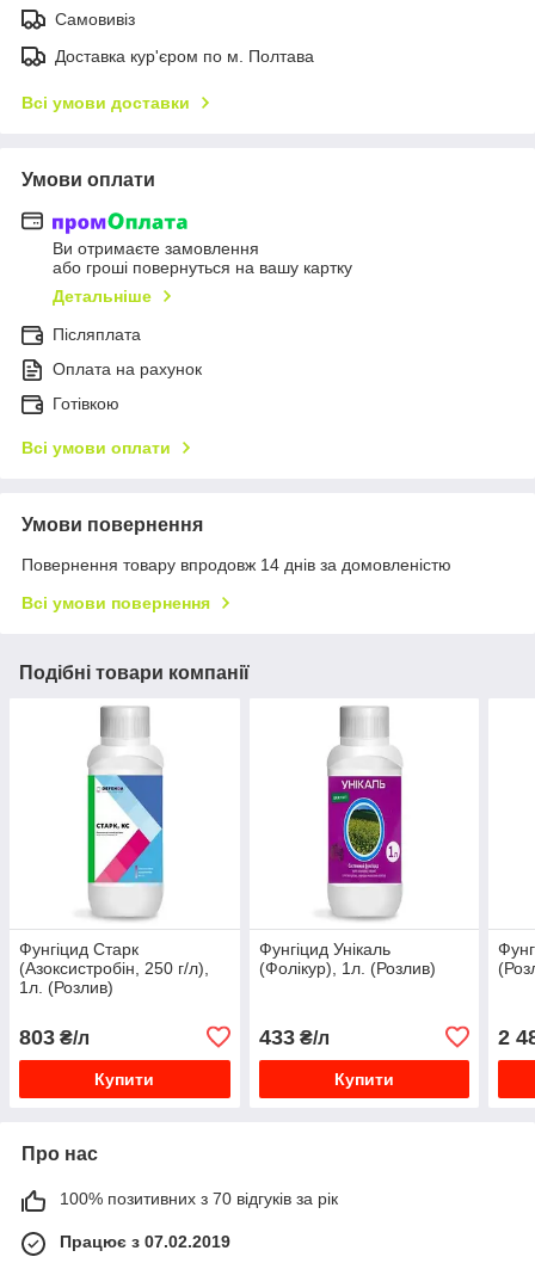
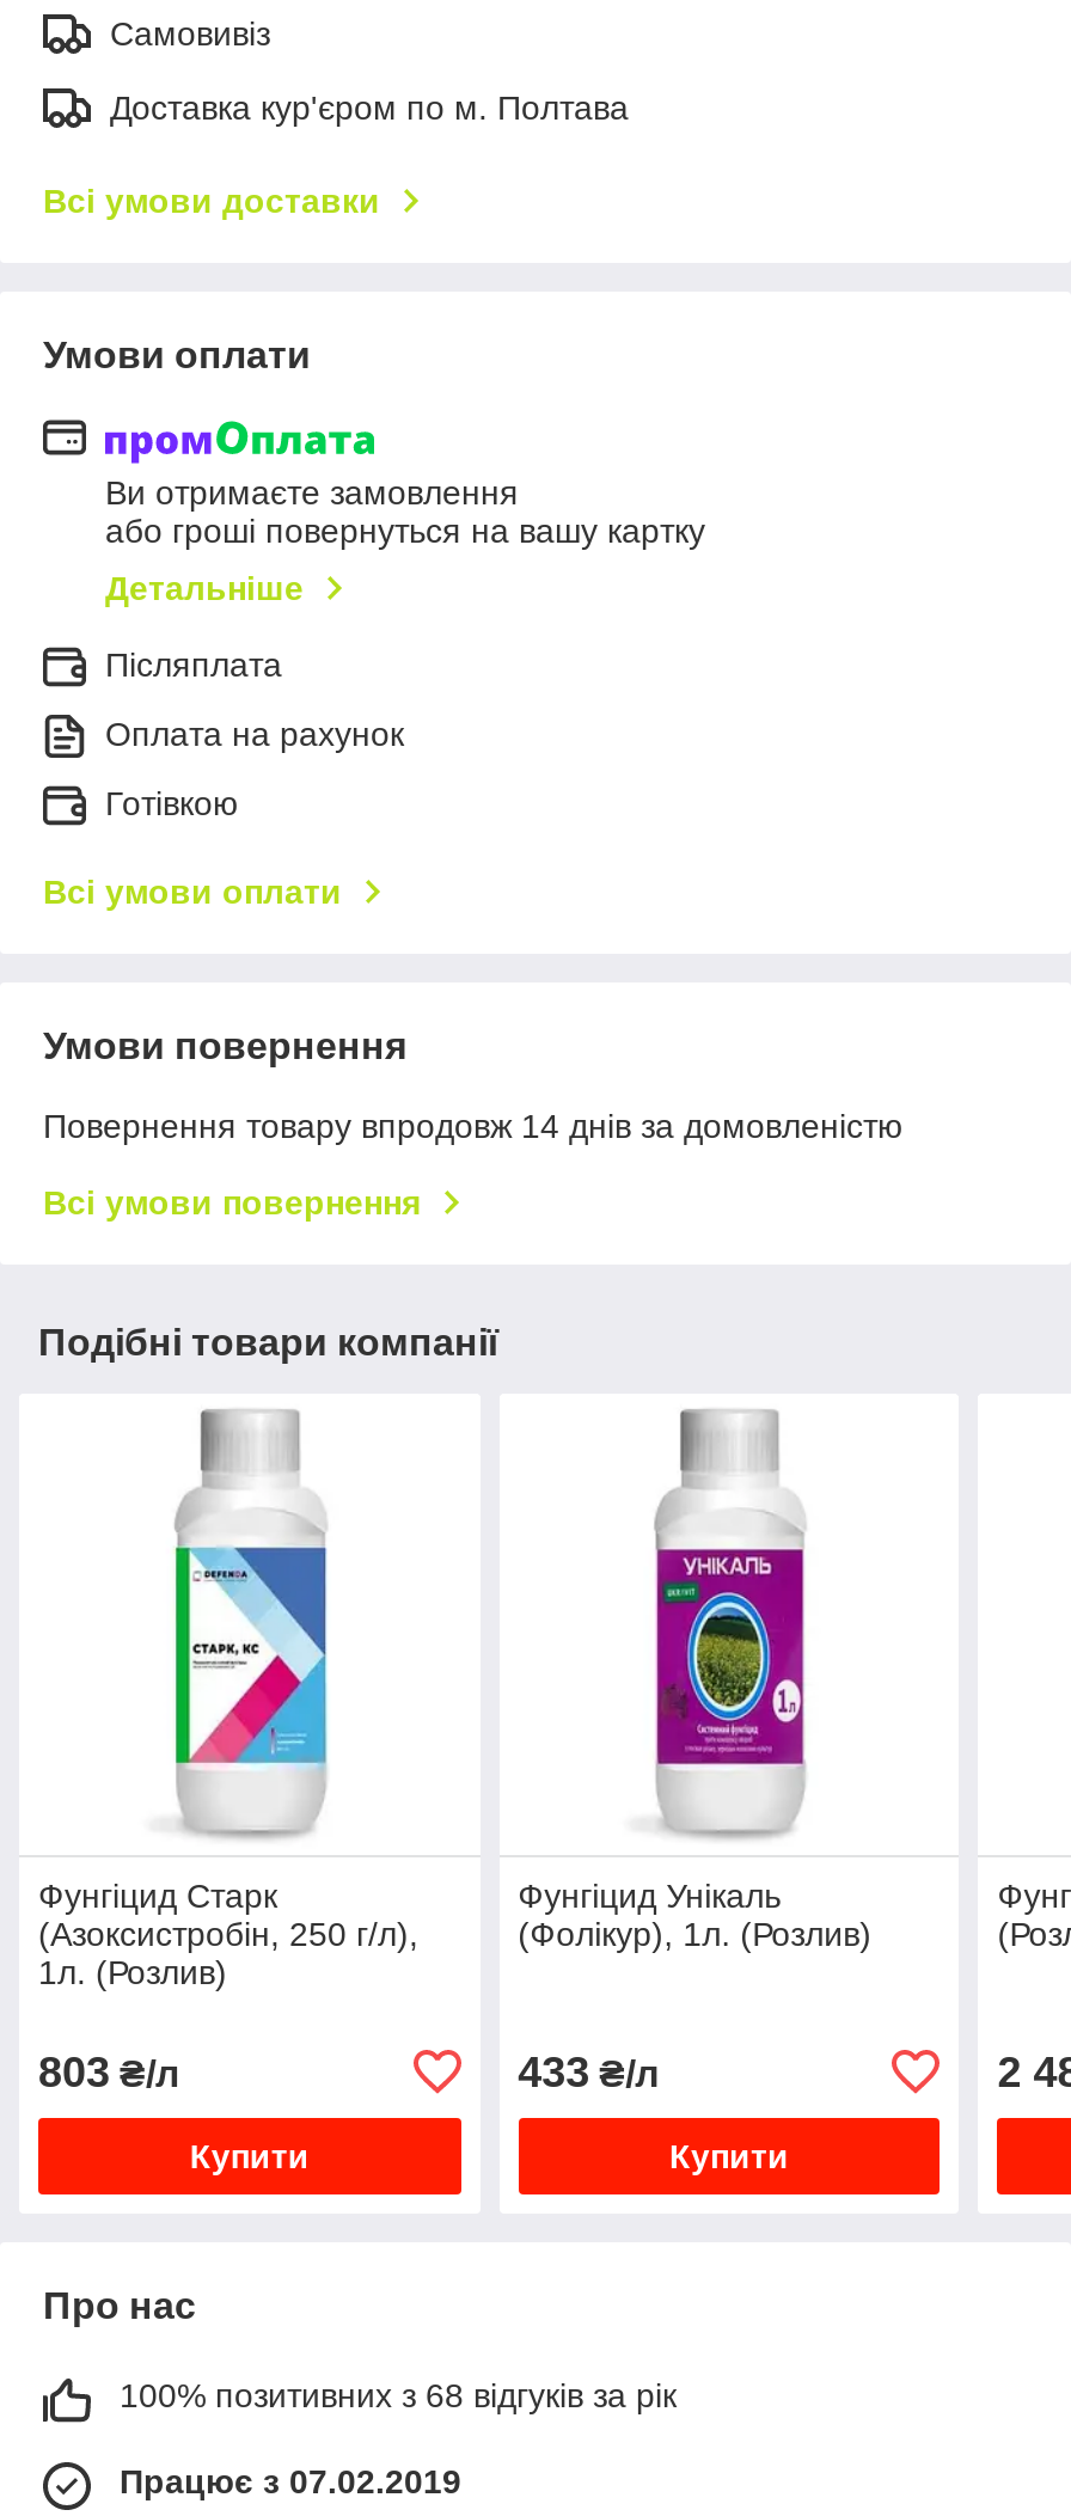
- 100% позитивних з 70 відгуків за рік
+ 100% позитивних з 68 відгуків за рік
